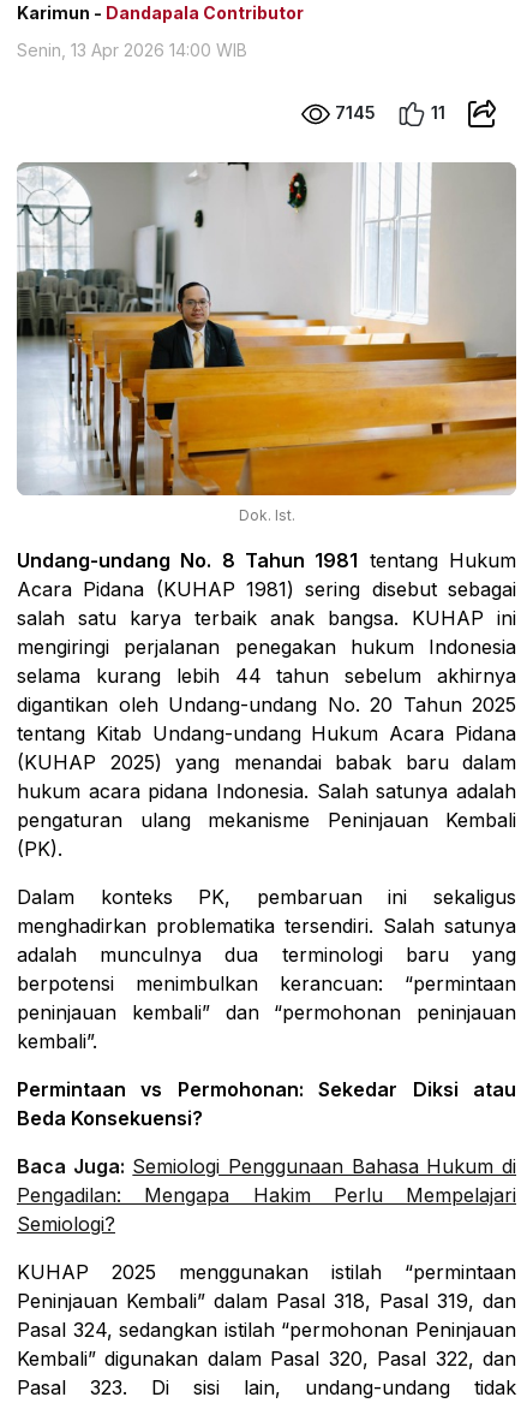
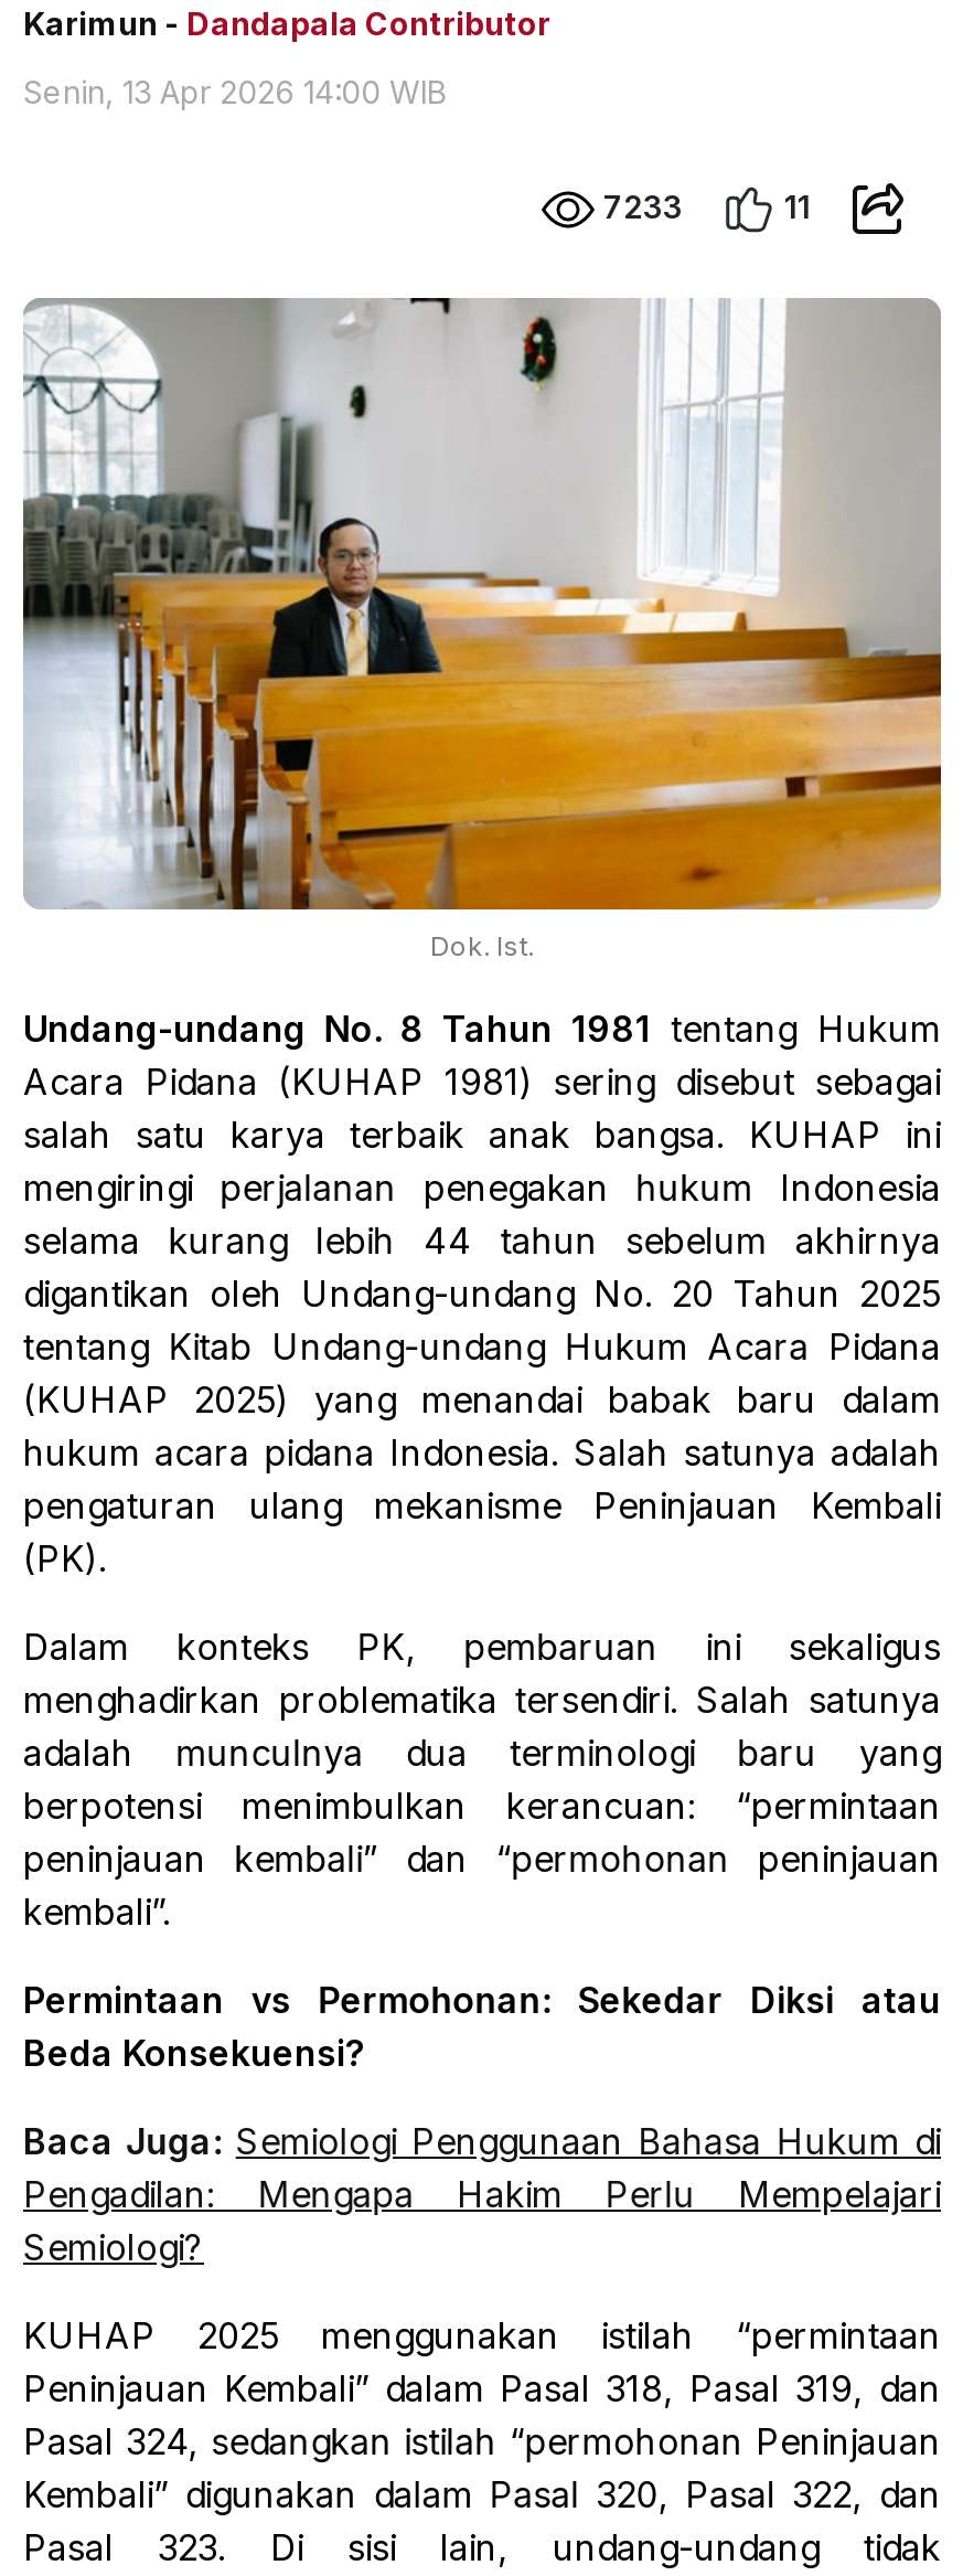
- 7145
+ 7233
